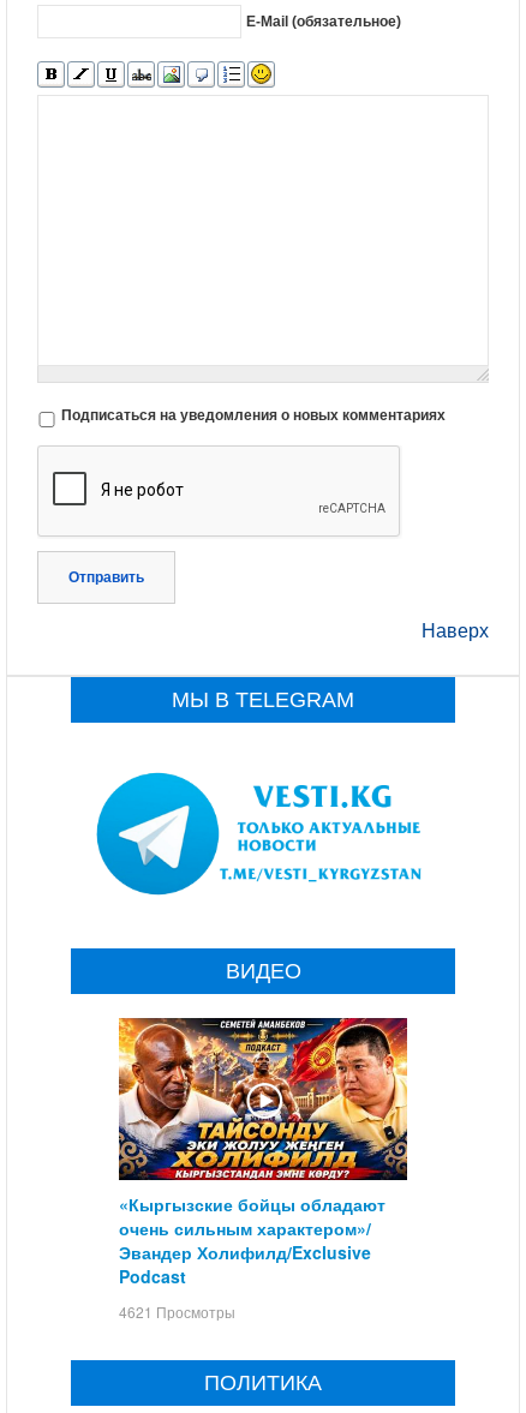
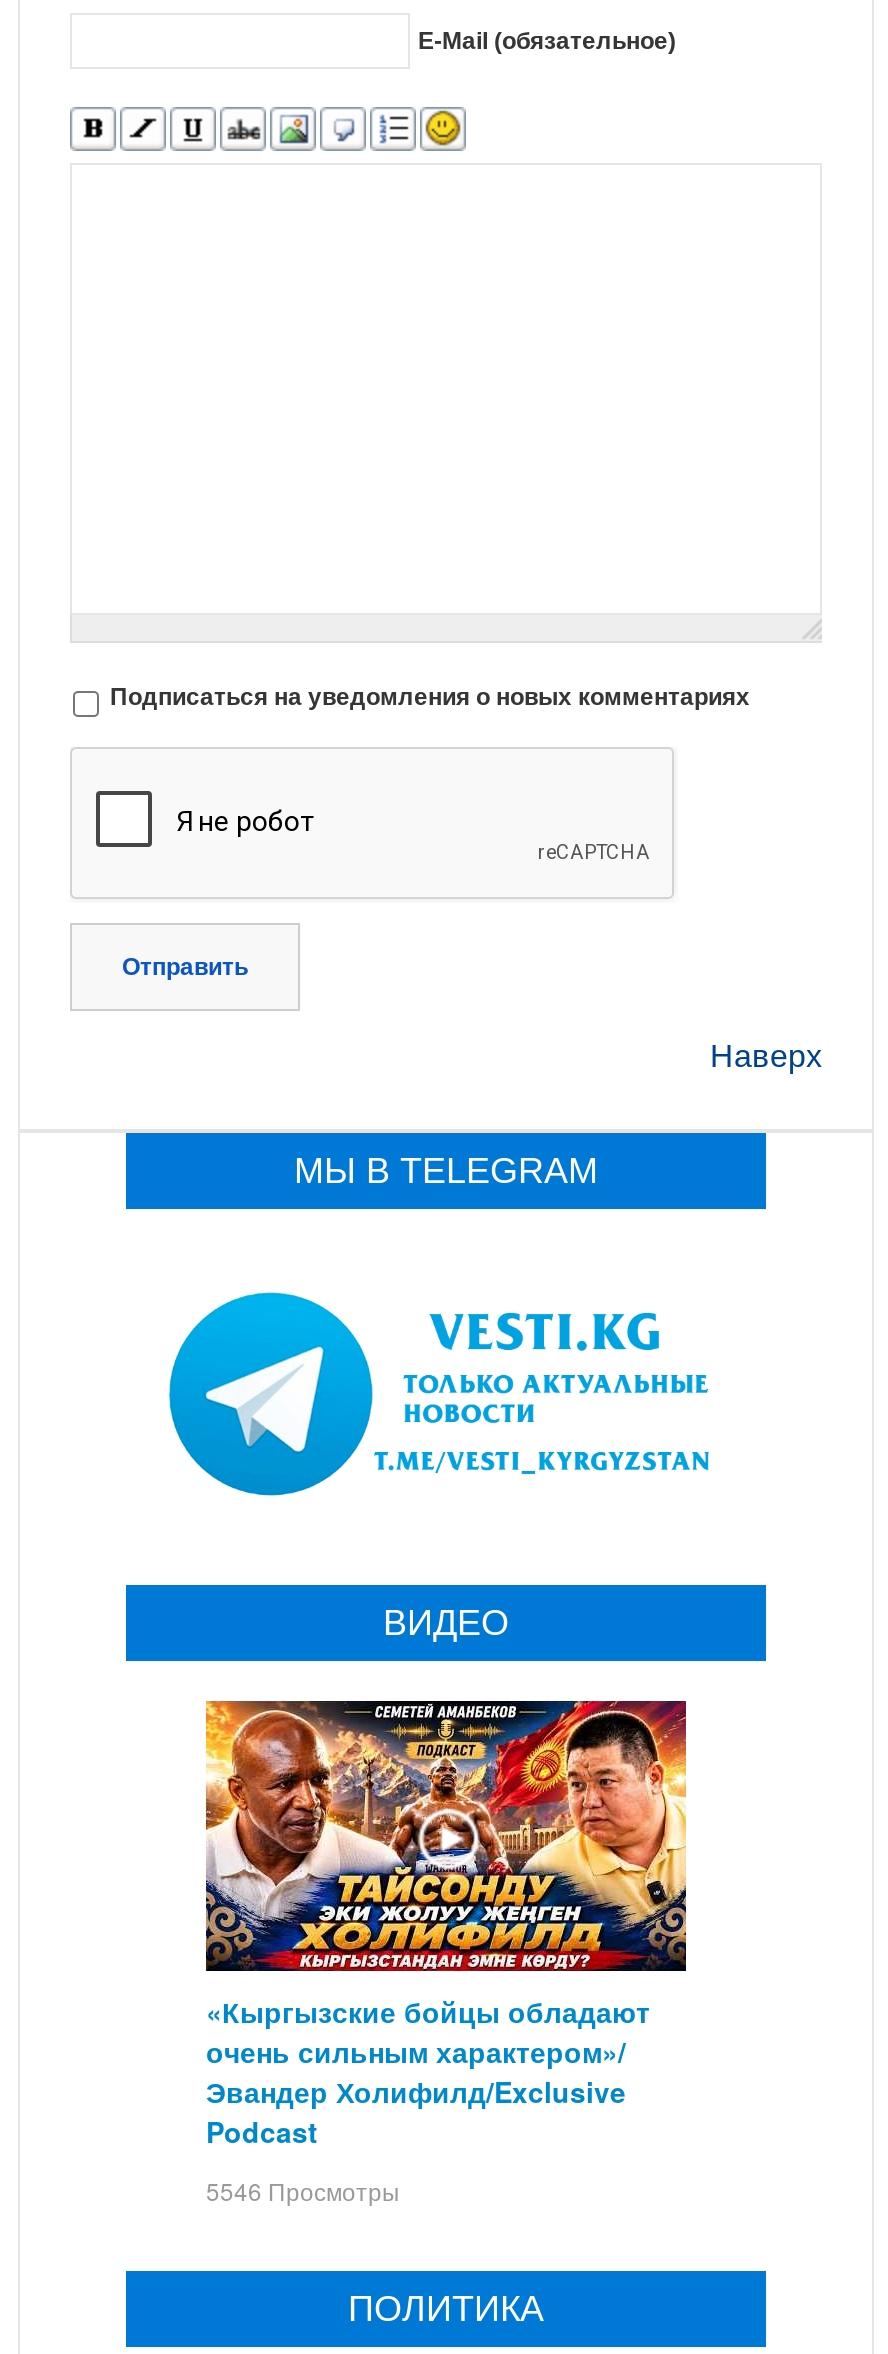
- 4621 Просмотры
+ 5546 Просмотры
